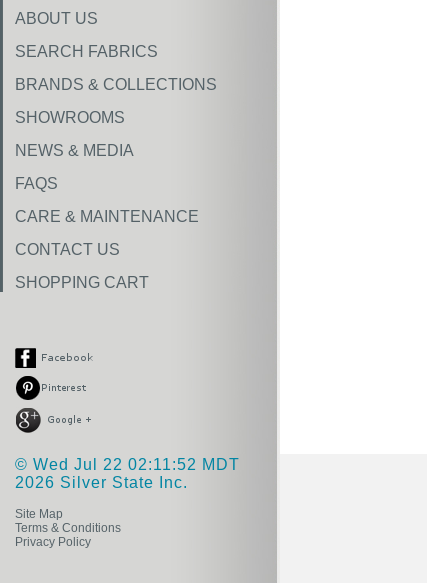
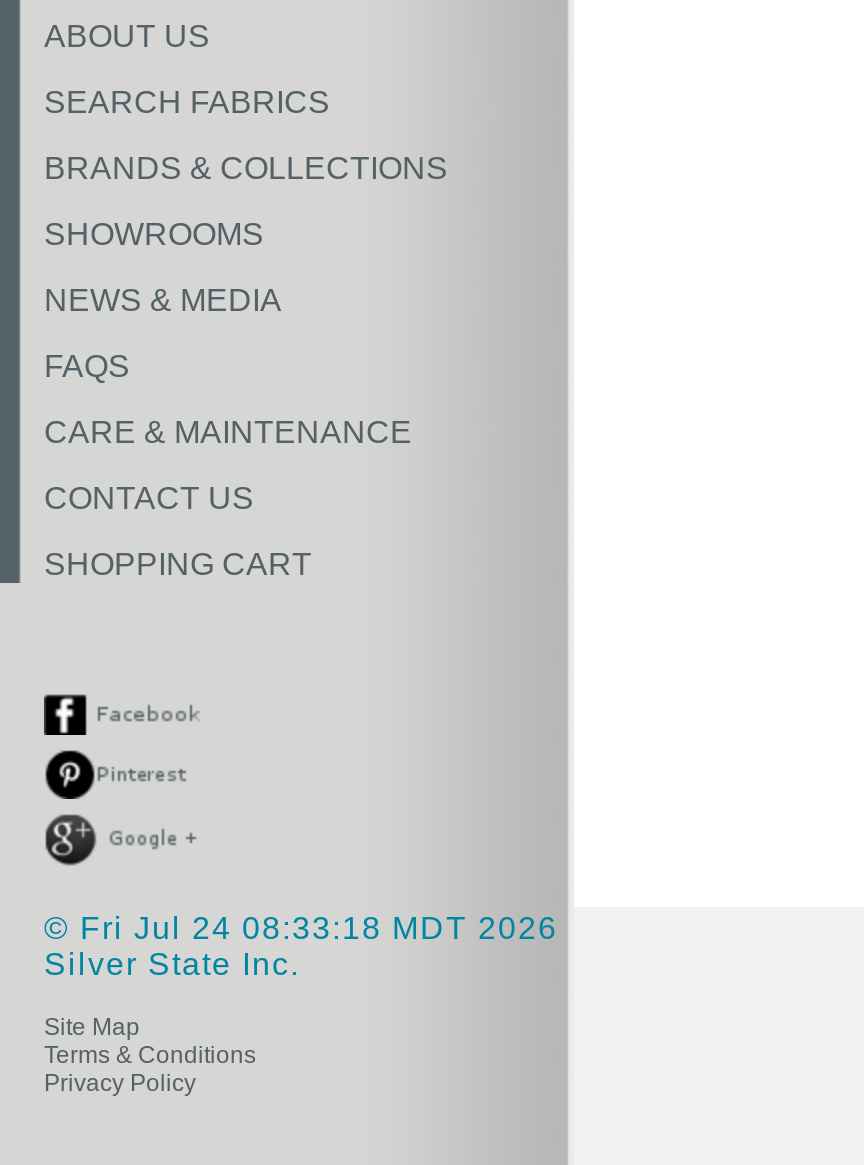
- © Wed Jul 22 02:11:52 MDT
- 2026 Silver State Inc.
+ © Fri Jul 24 08:33:18 MDT 2026
+ Silver State Inc.
